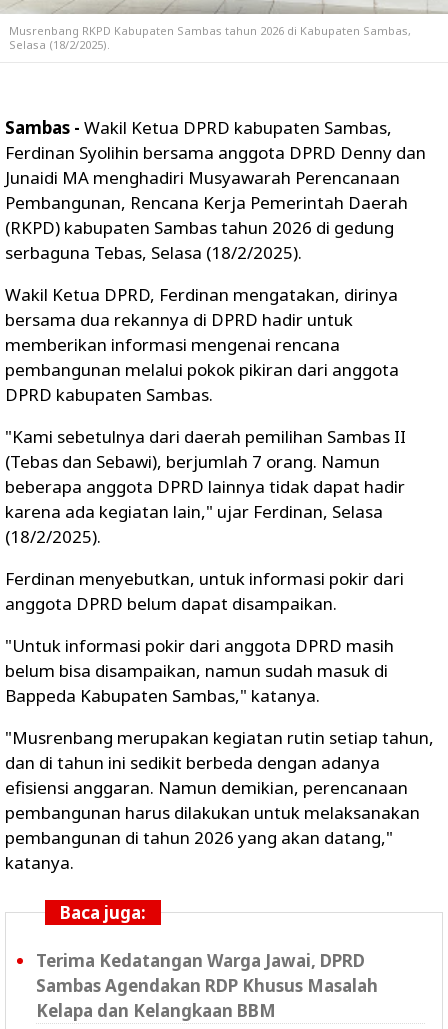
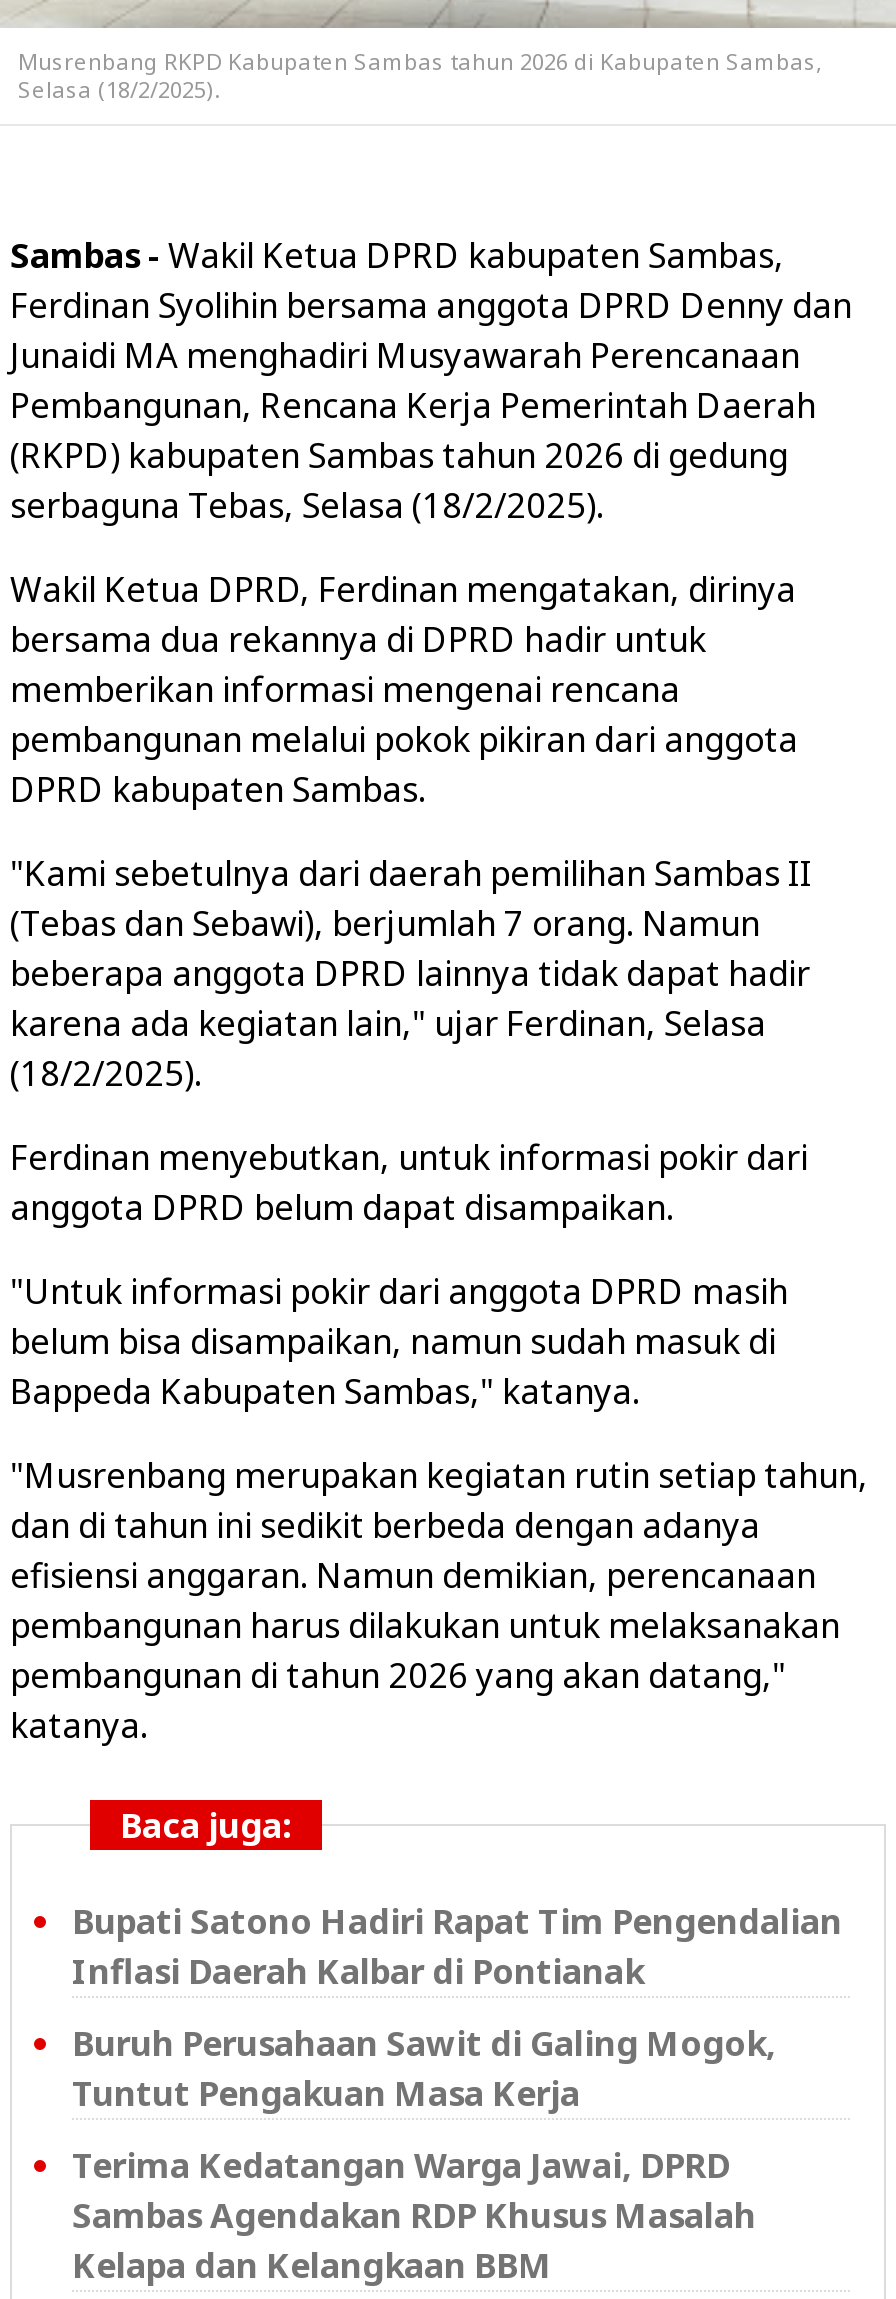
+ Bupati Satono Hadiri Rapat Tim Pengendalian
+ Inflasi Daerah Kalbar di Pontianak
+ Buruh Perusahaan Sawit di Galing Mogok,
+ Tuntut Pengakuan Masa Kerja
